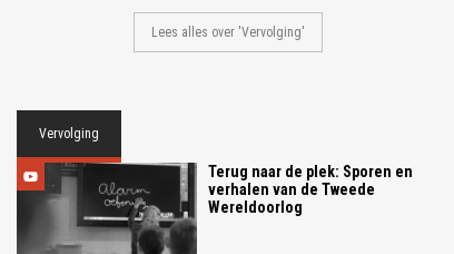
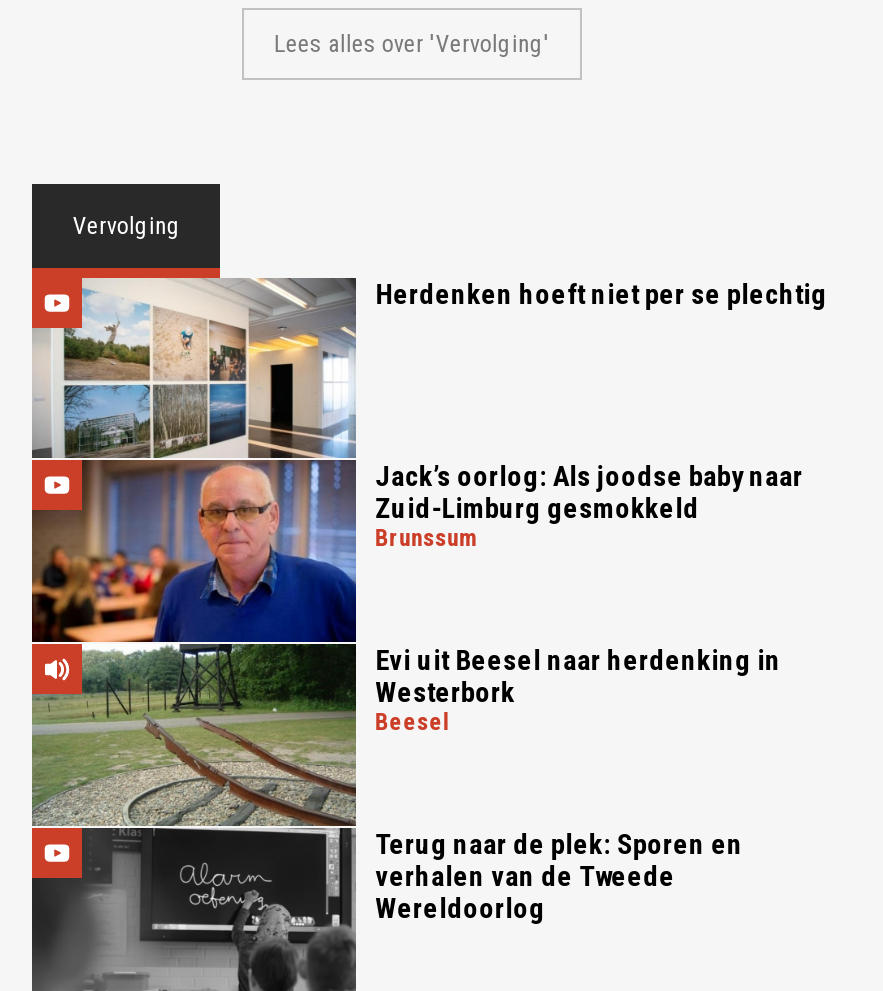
+ [image]
+ Herdenken hoeft niet per se plechtig

+ Jack’s oorlog: Als joodse baby naar
+ Zuid-Limburg gesmokkeld
+ brunssum

+ Evi uit Beesel naar herdenking in
+ Westerbork
+ beesel
